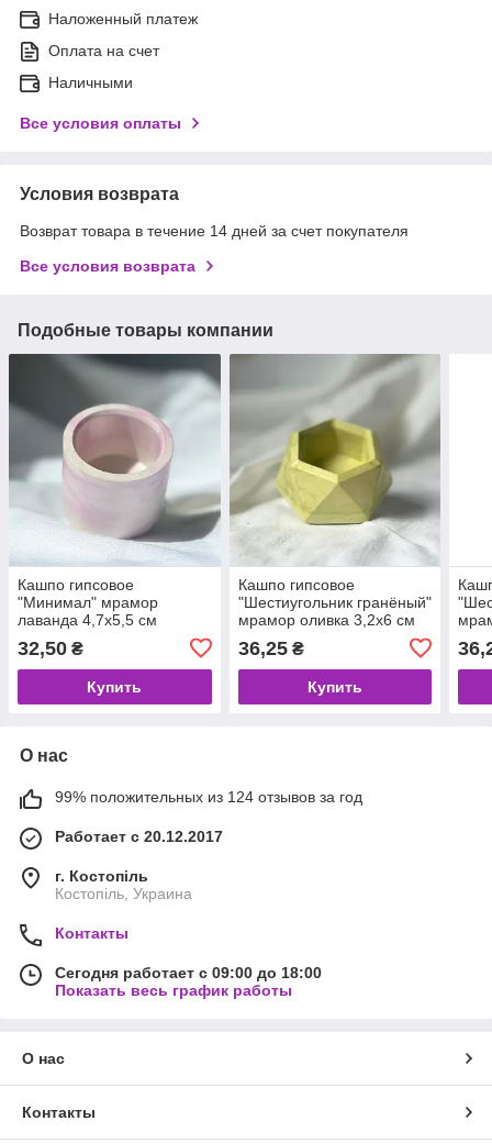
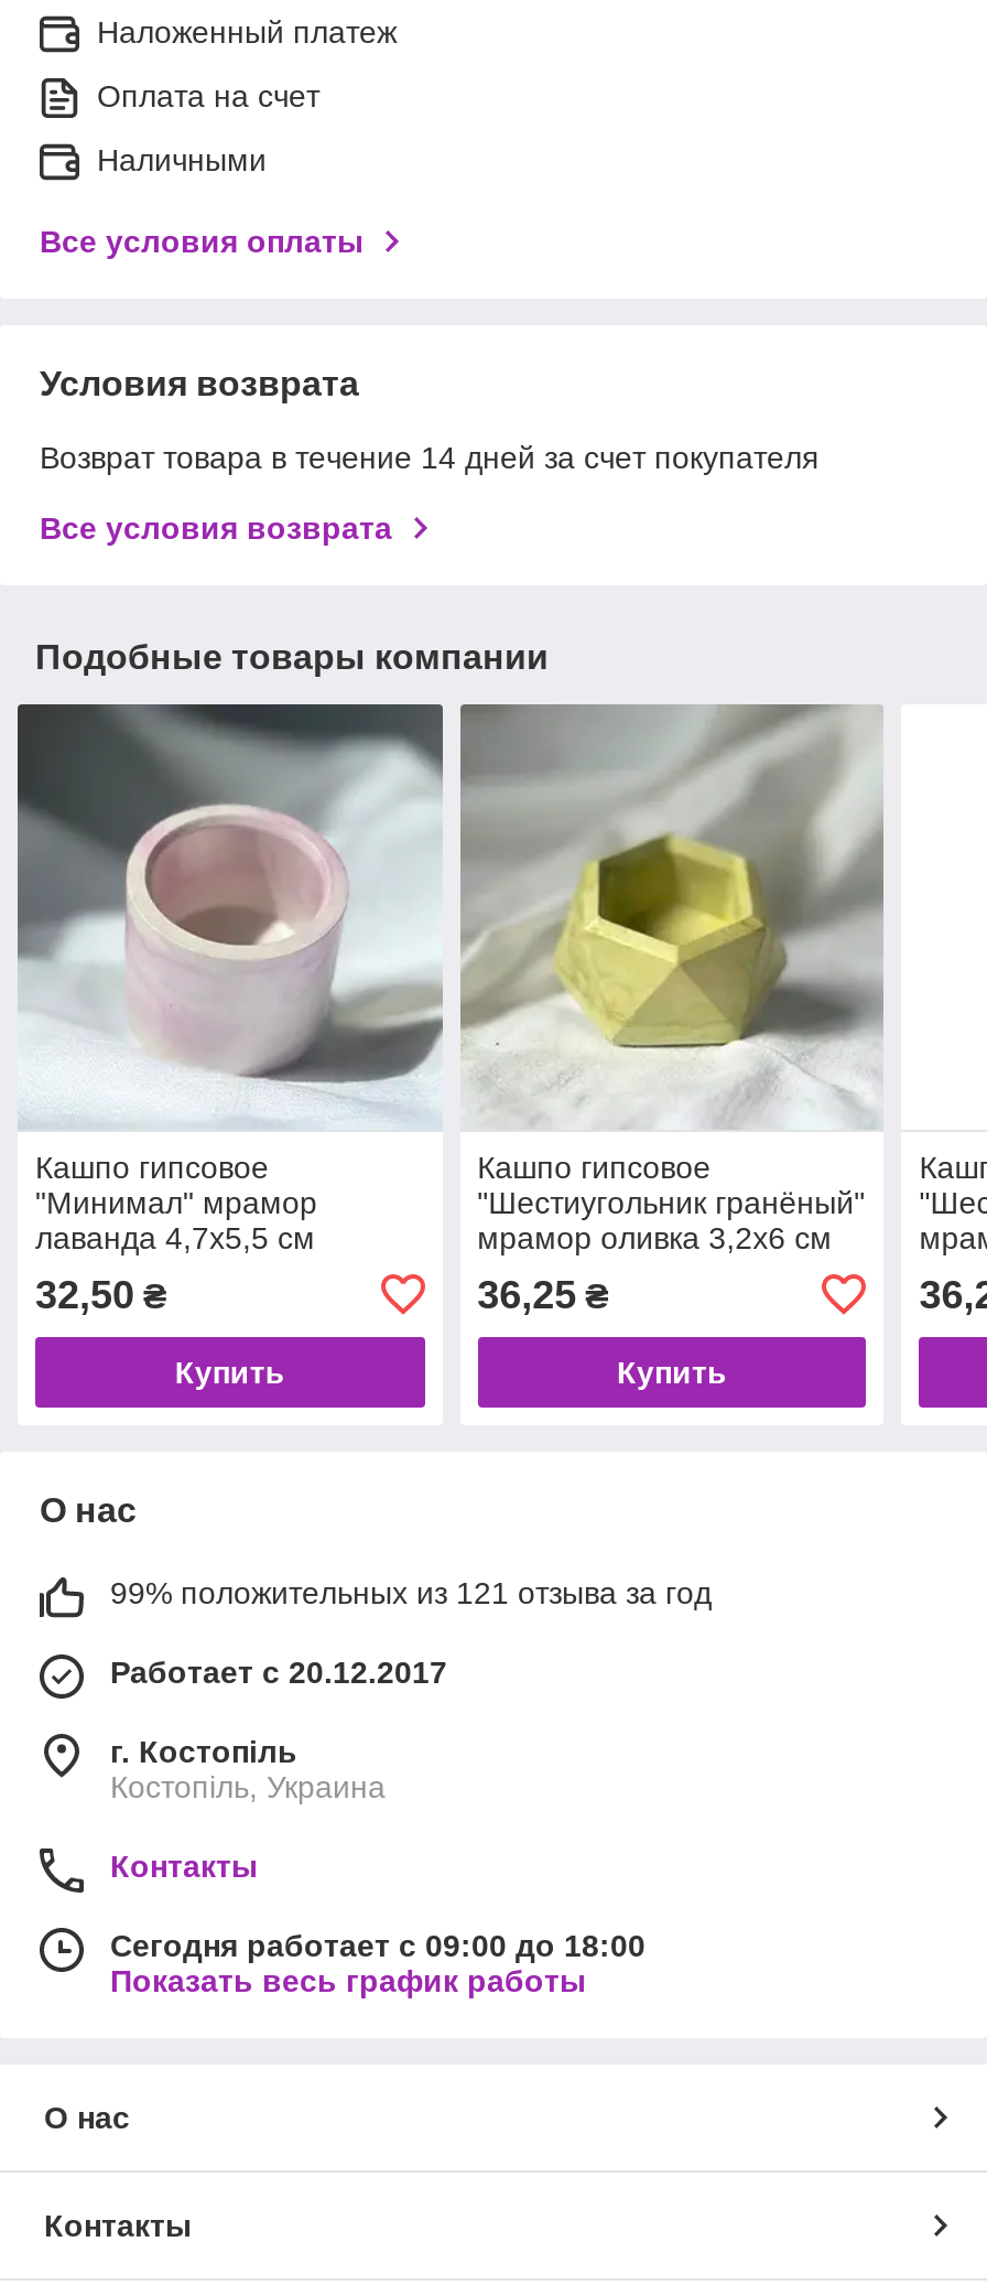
- 99% положительных из 124 отзывов за год
+ 99% положительных из 121 отзыва за год
